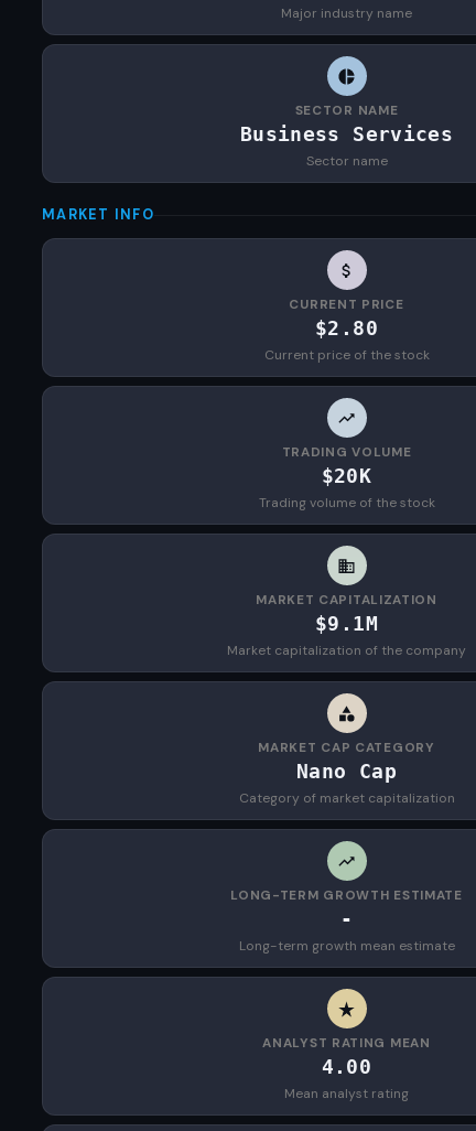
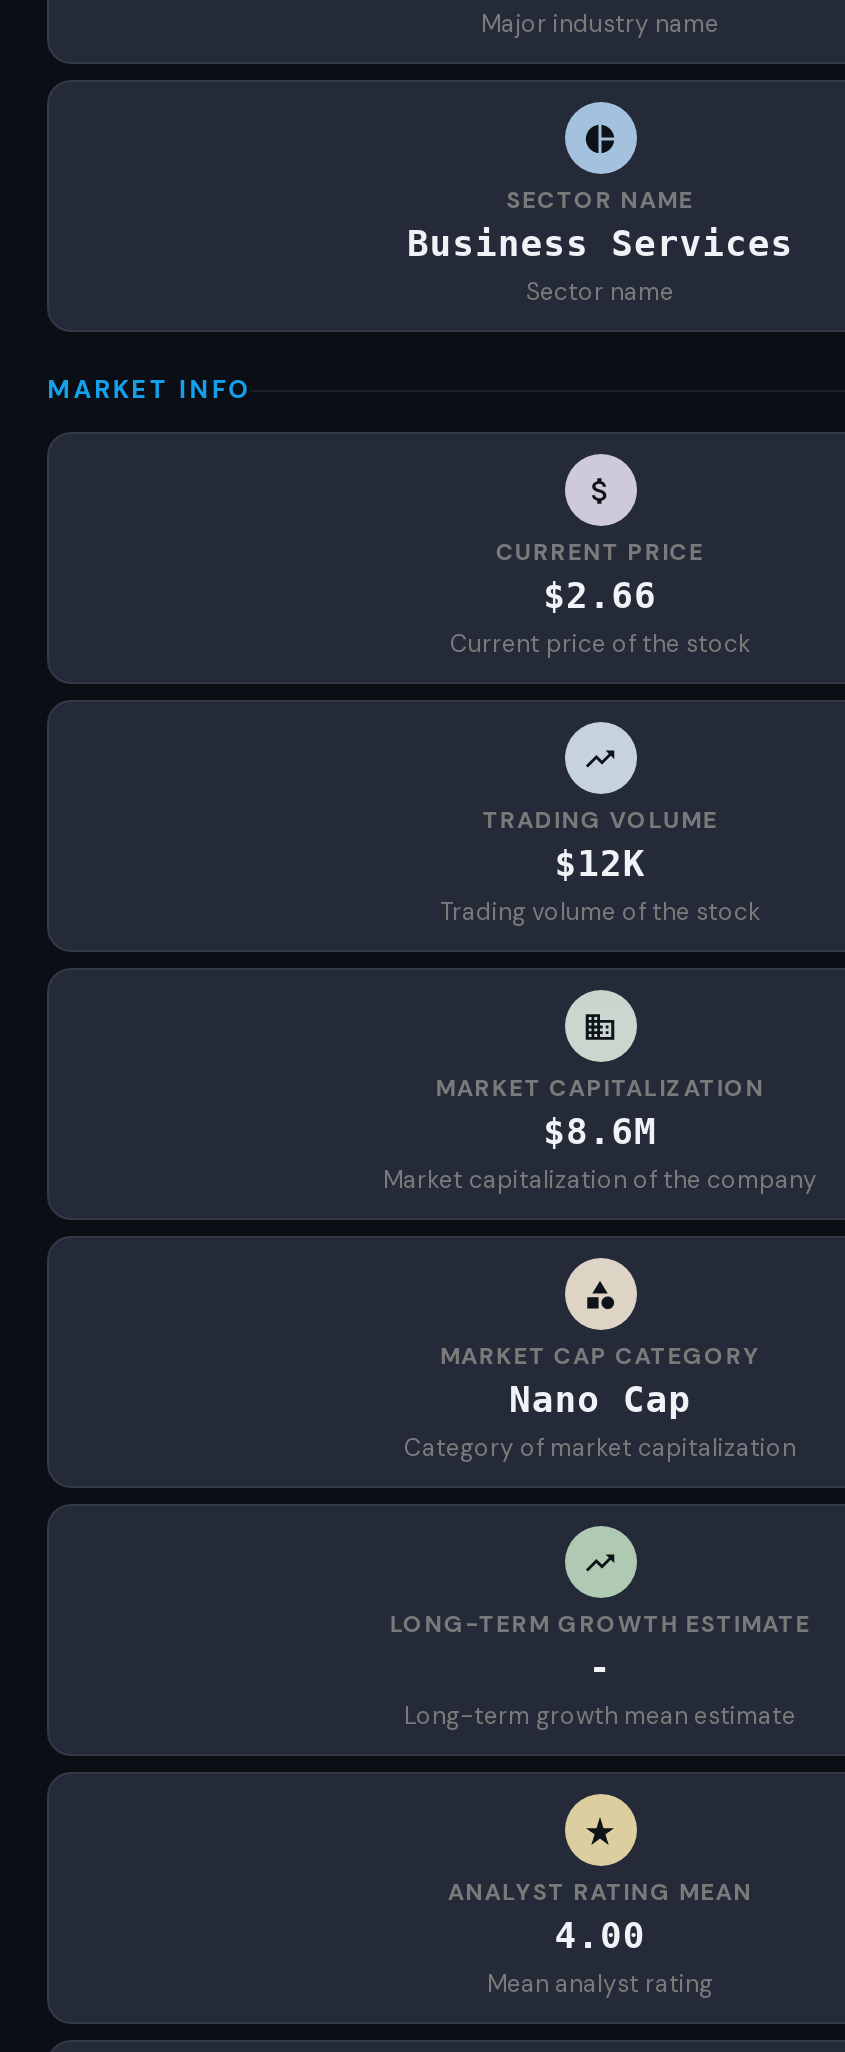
- $2.80
+ $2.66

- $20K
+ $12K

- $9.1M
+ $8.6M
